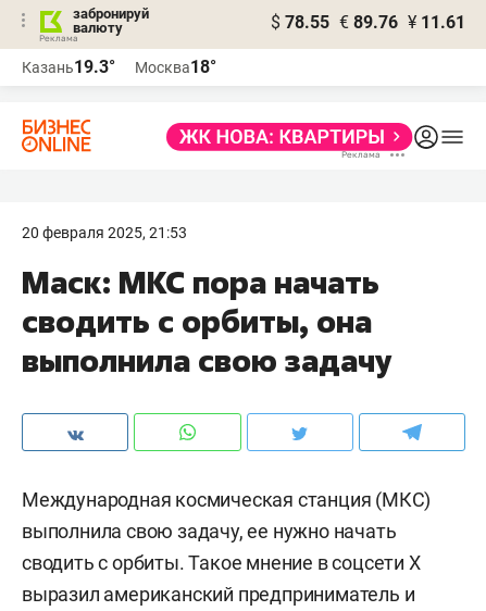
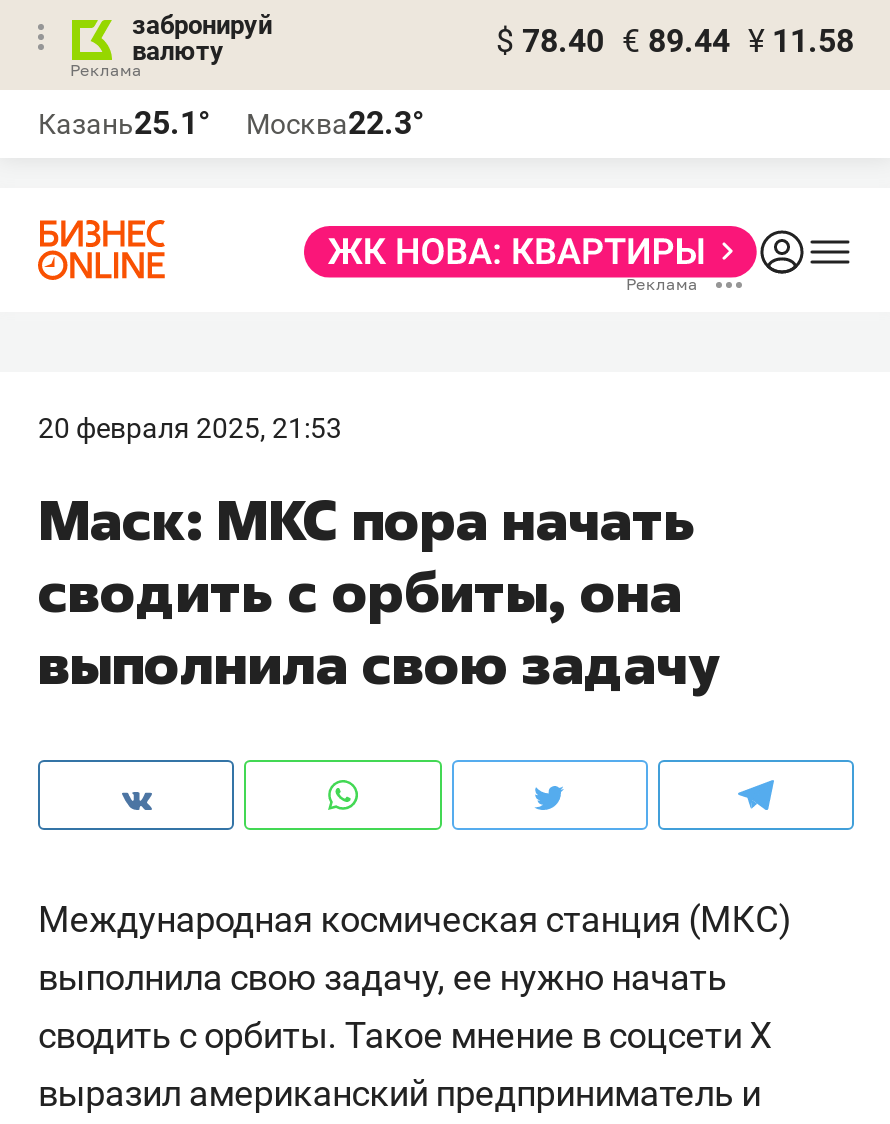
- $ 78.55 € 89.76 ¥ 11.61
+ $ 78.40 € 89.44 ¥ 11.58

- Казань19.3°
+ Казань25.1°

- Москва18°
+ Москва22.3°
